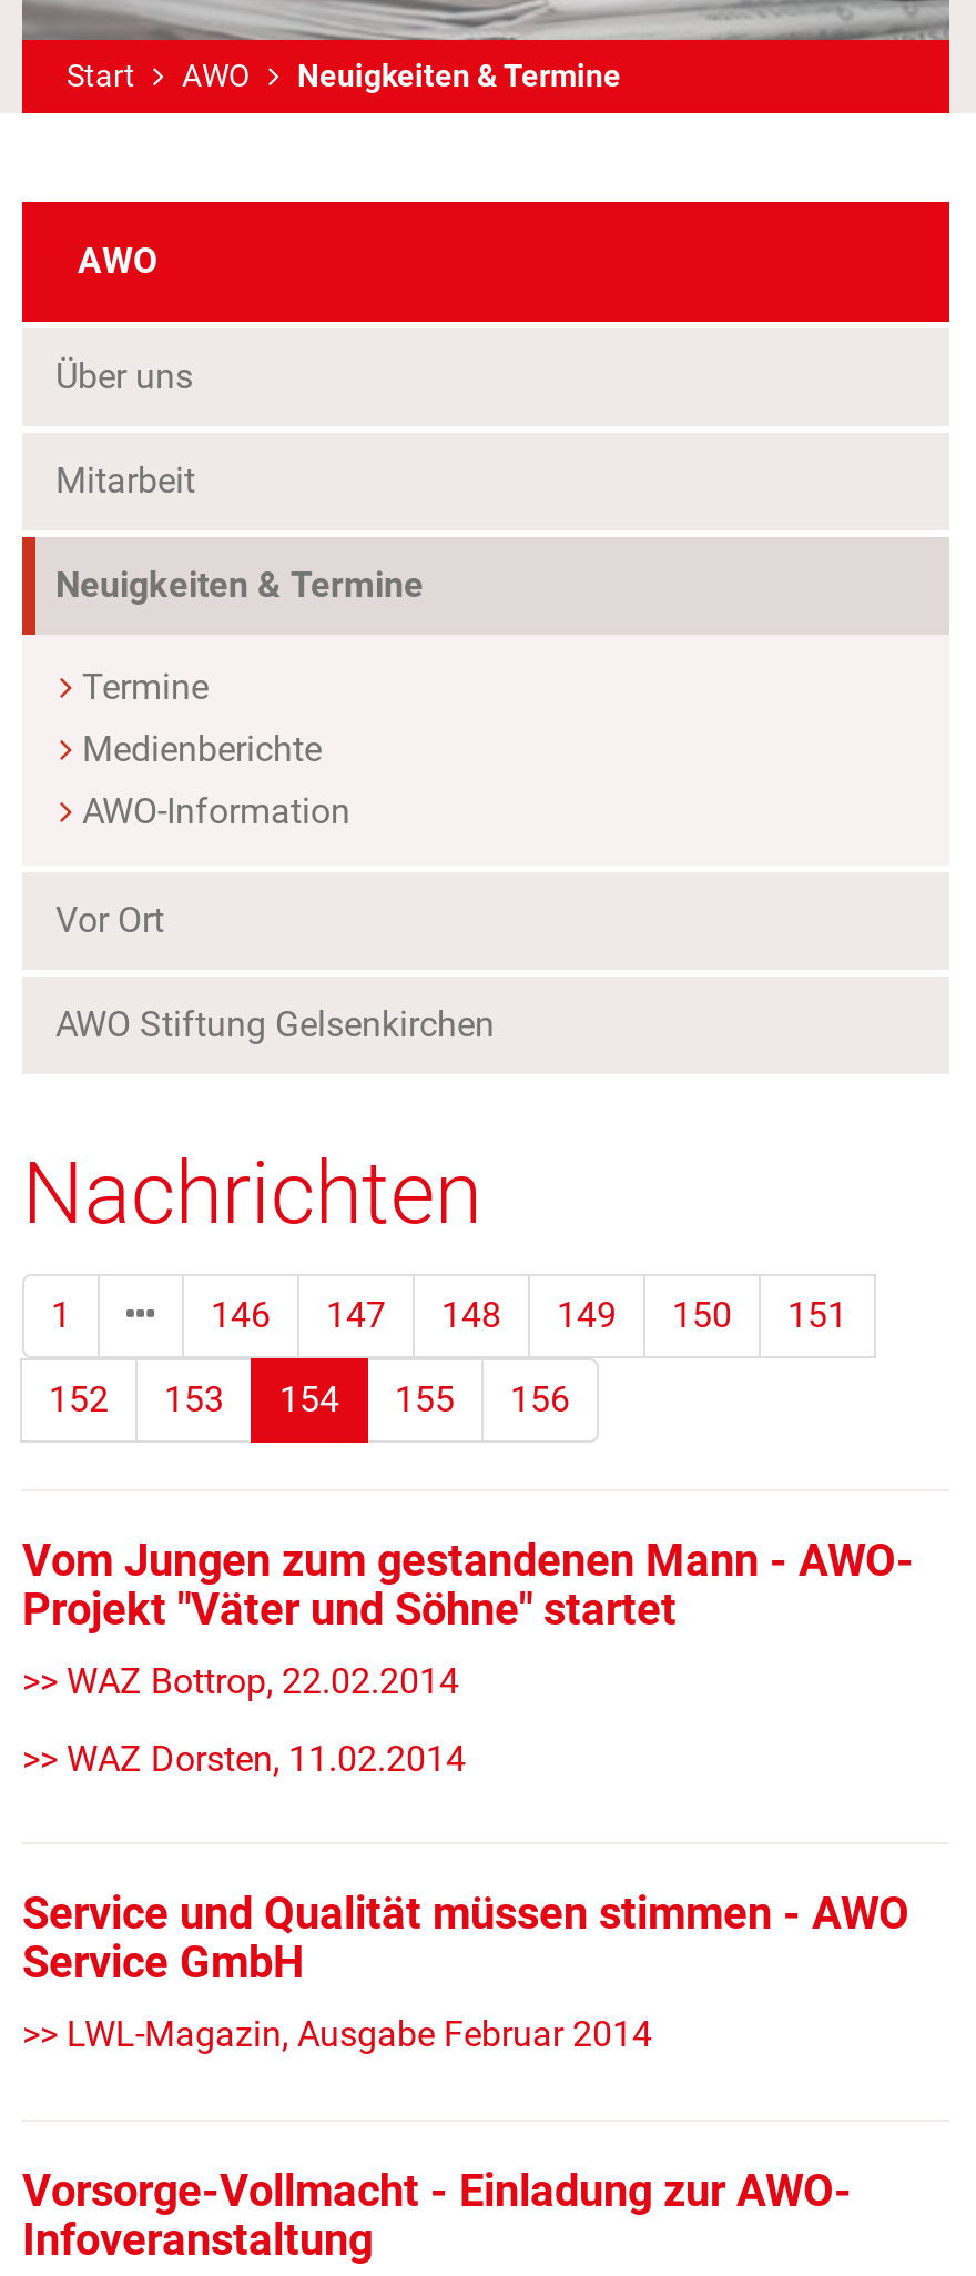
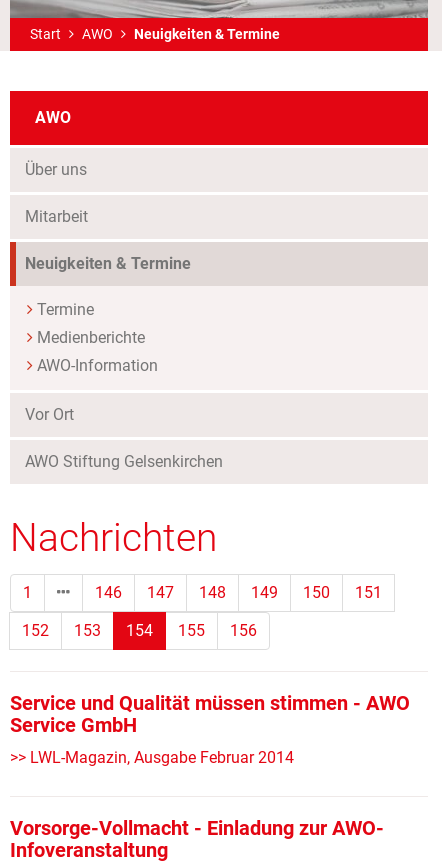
- Vom Jungen zum gestandenen Mann - AWO-
- Projekt "Väter und Söhne" startet
- >> WAZ Bottrop, 22.02.2014
- >> WAZ Dorsten, 11.02.2014
